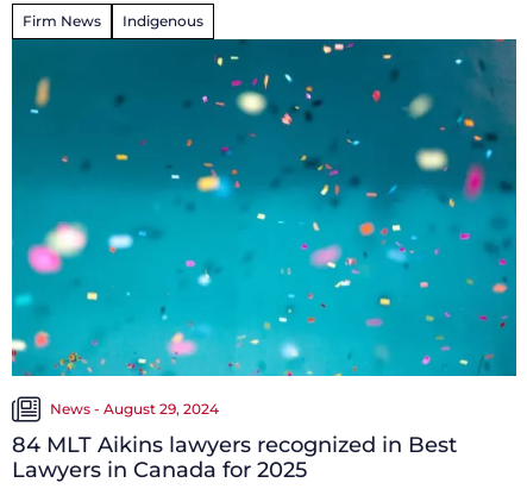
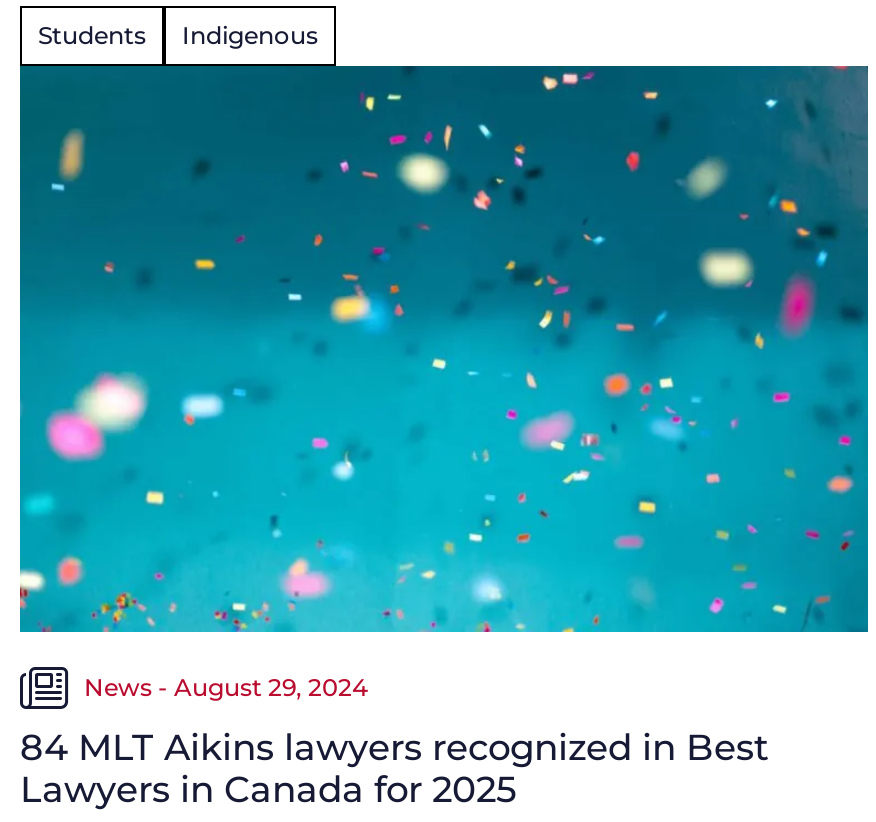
- Firm News
+ Students
